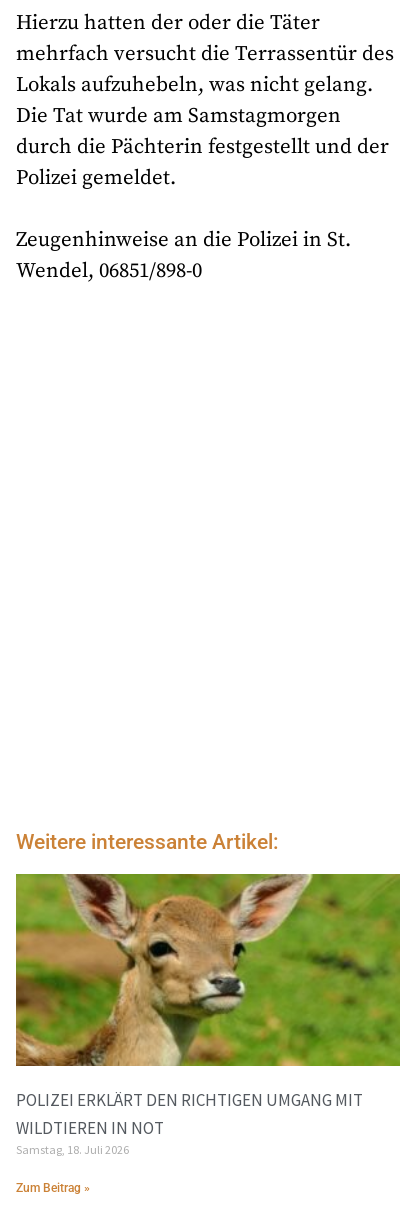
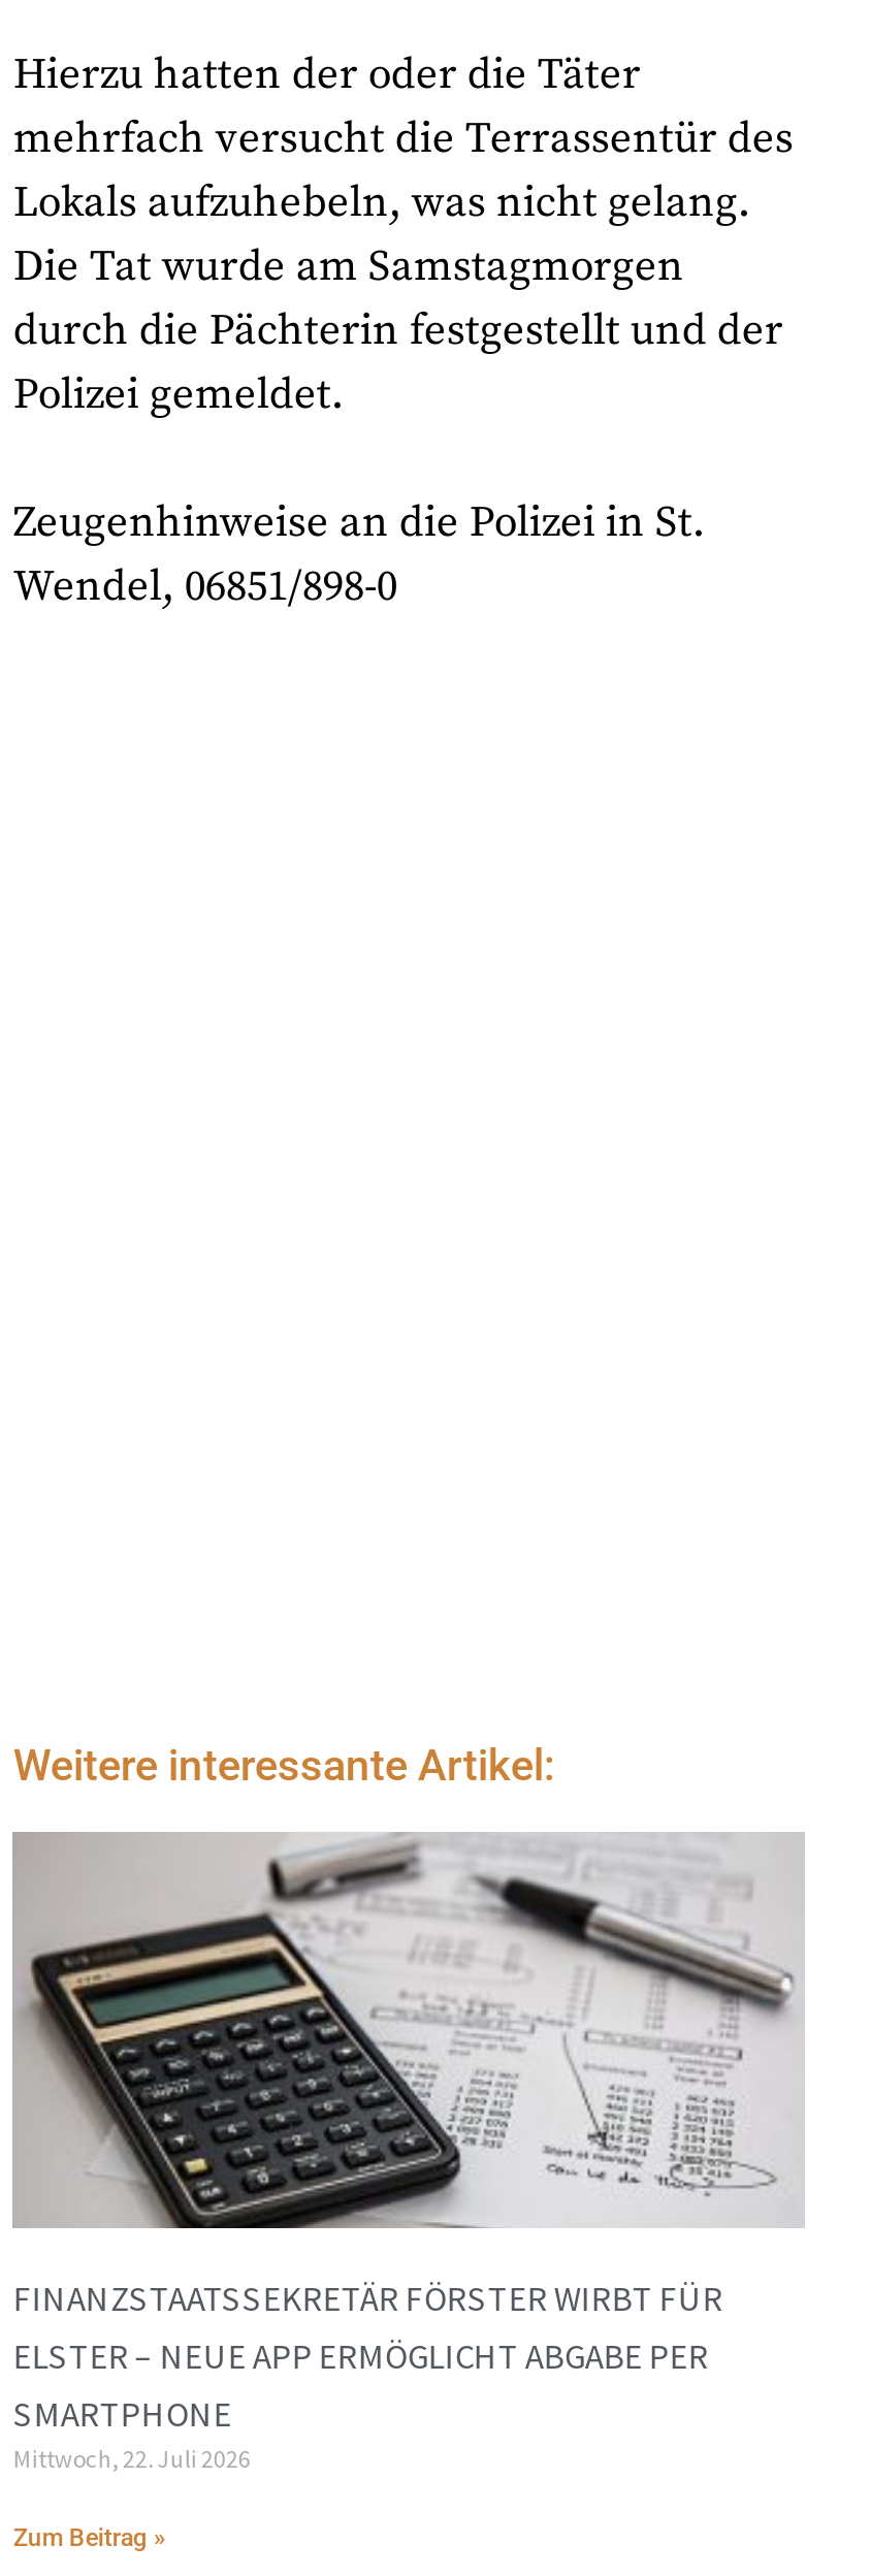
- [image]
- POLIZEI ERKLÄRT DEN RICHTIGEN UMGANG MIT
- WILDTIEREN IN NOT
- Samstag, 18. Juli 2026
+ [image]
+ FINANZSTAATSSEKRETÄR FÖRSTER WIRBT FÜR
+ ELSTER – NEUE APP ERMÖGLICHT ABGABE PER
+ SMARTPHONE
+ Mittwoch, 22. Juli 2026
